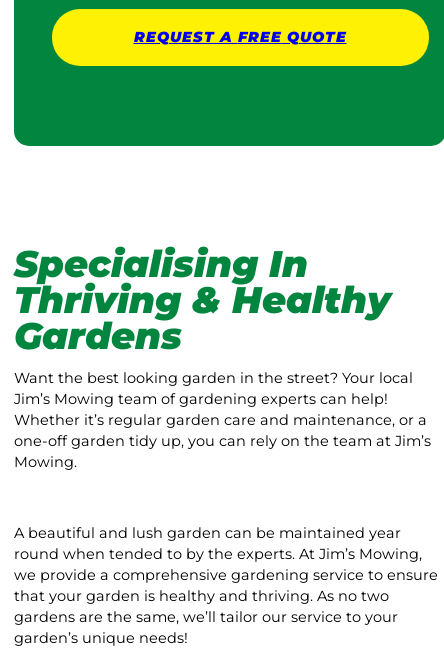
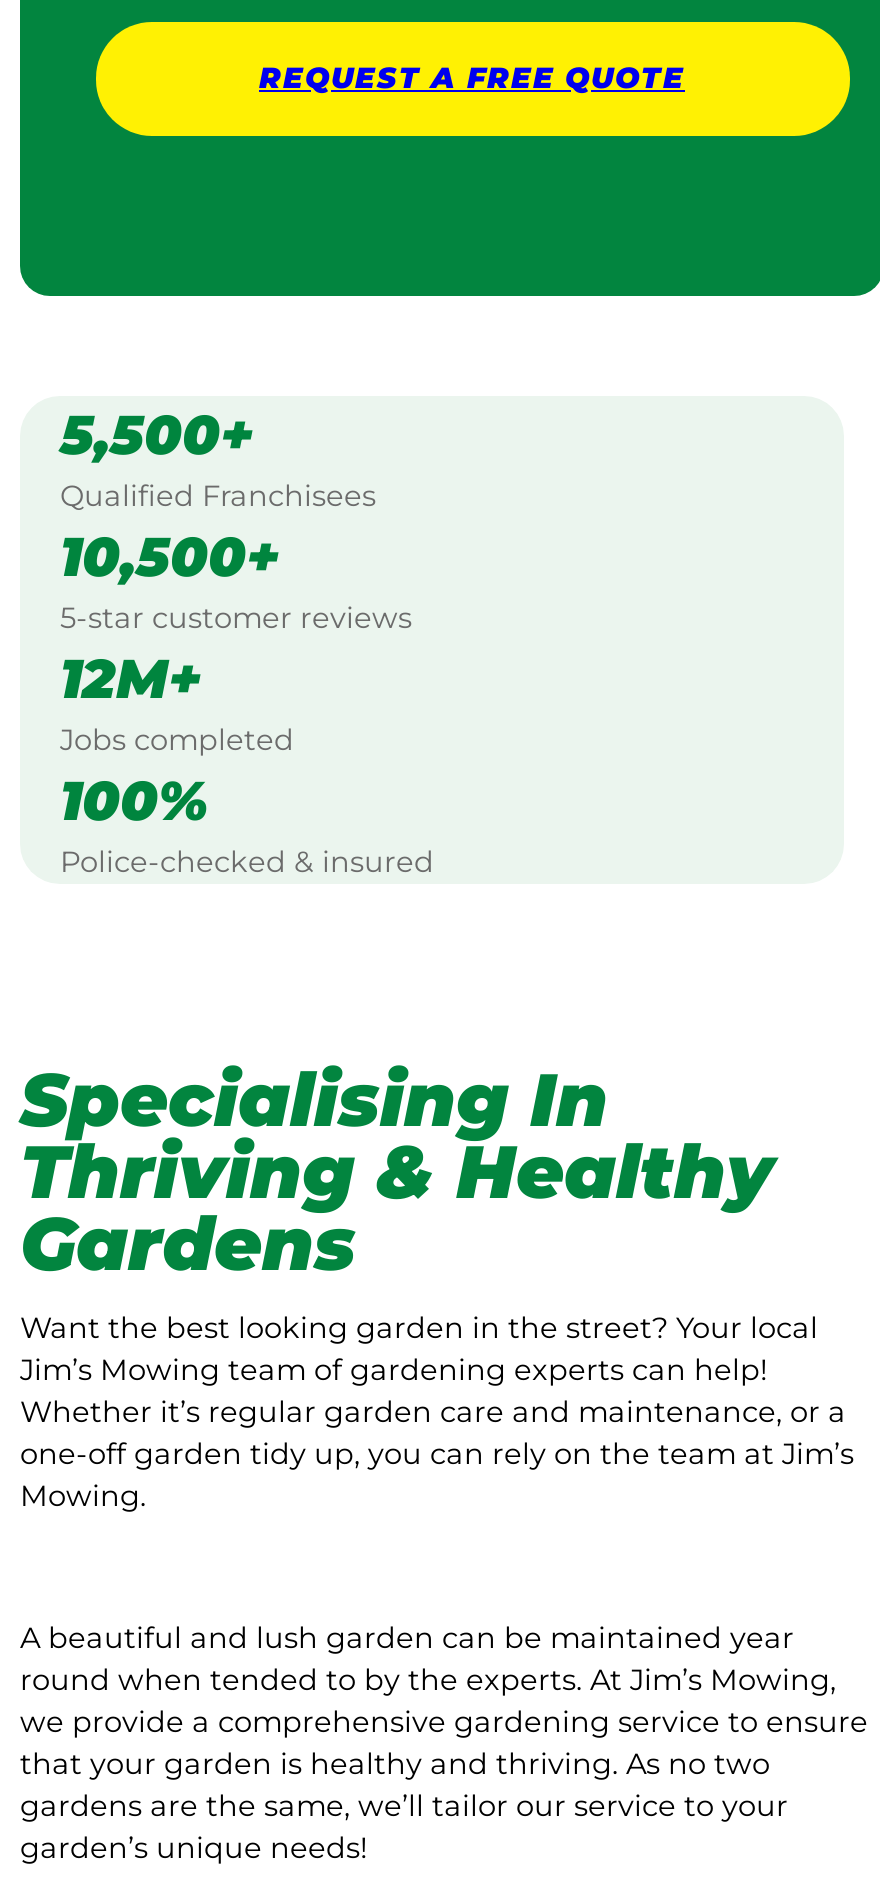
+ 5,500+
+ Qualified Franchisees
+ 10,500+
+ 5-star customer reviews
+ 12M+
+ Jobs completed
+ 100%
+ Police-checked & insured
